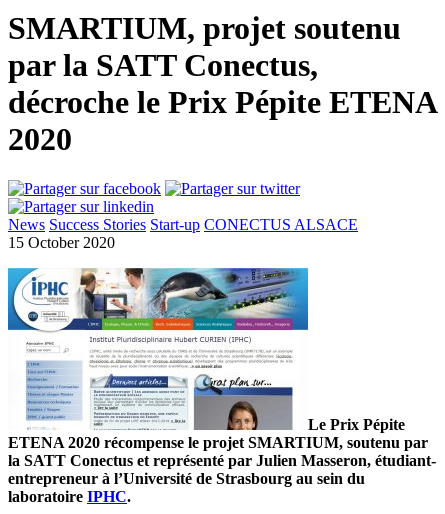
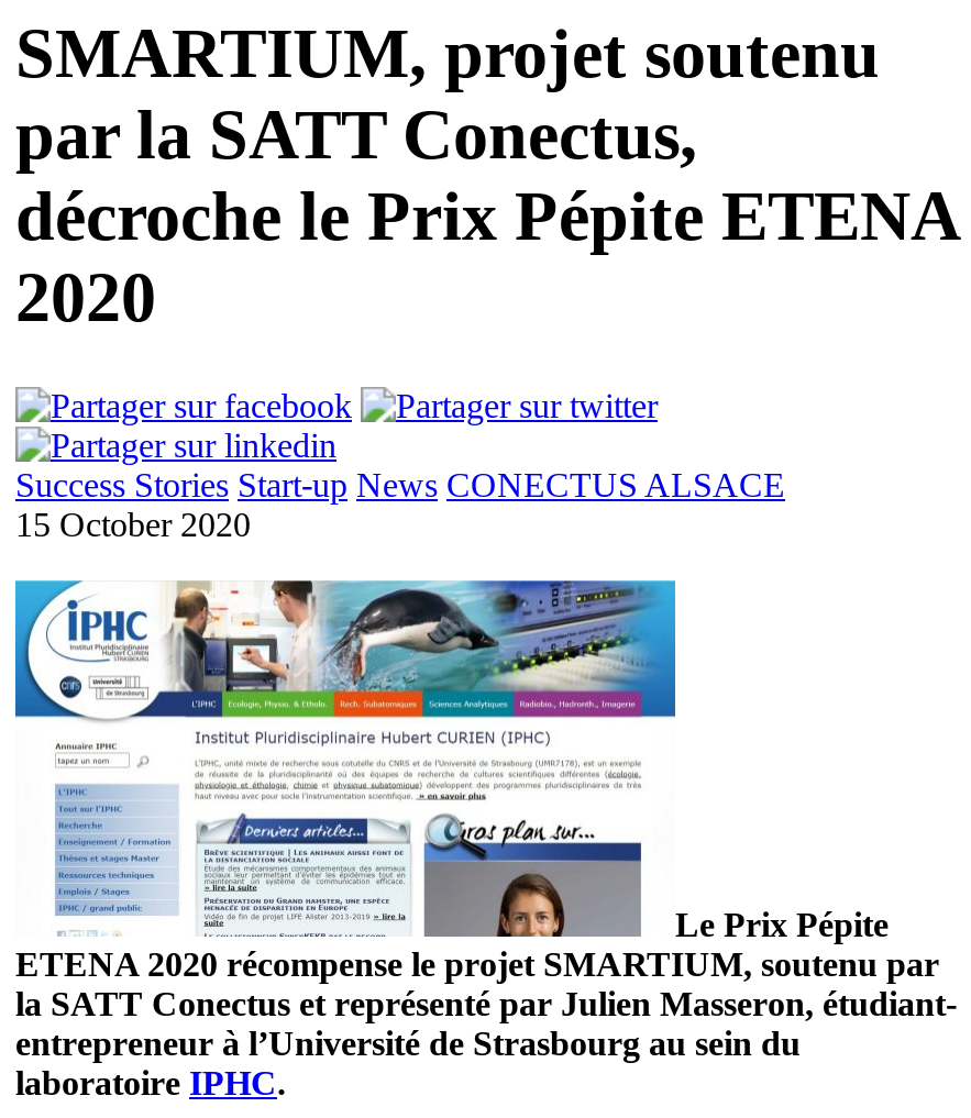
- News Success Stories Start-up CONECTUS ALSACE
+ Success Stories Start-up News CONECTUS ALSACE
